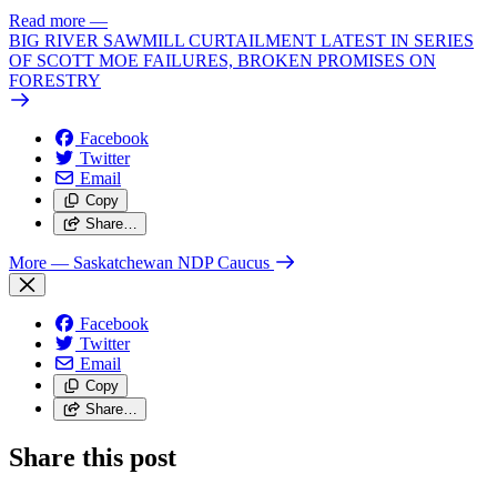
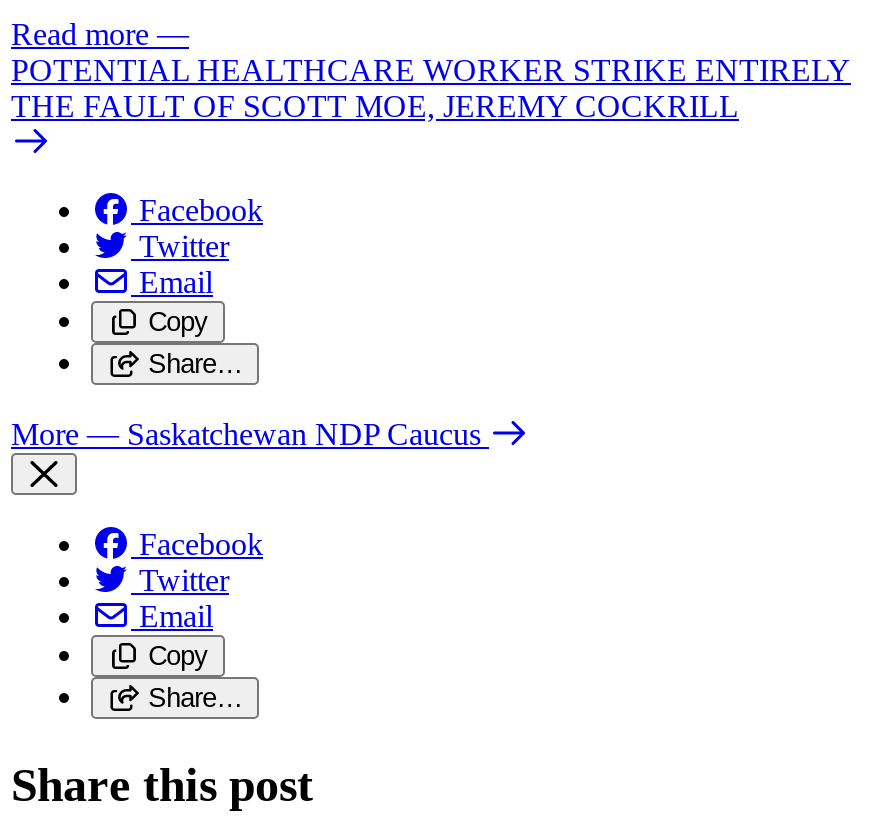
- BIG RIVER SAWMILL CURTAILMENT LATEST IN SERIES
- OF SCOTT MOE FAILURES, BROKEN PROMISES ON
- FORESTRY
+ POTENTIAL HEALTHCARE WORKER STRIKE ENTIRELY
+ THE FAULT OF SCOTT MOE, JEREMY COCKRILL
